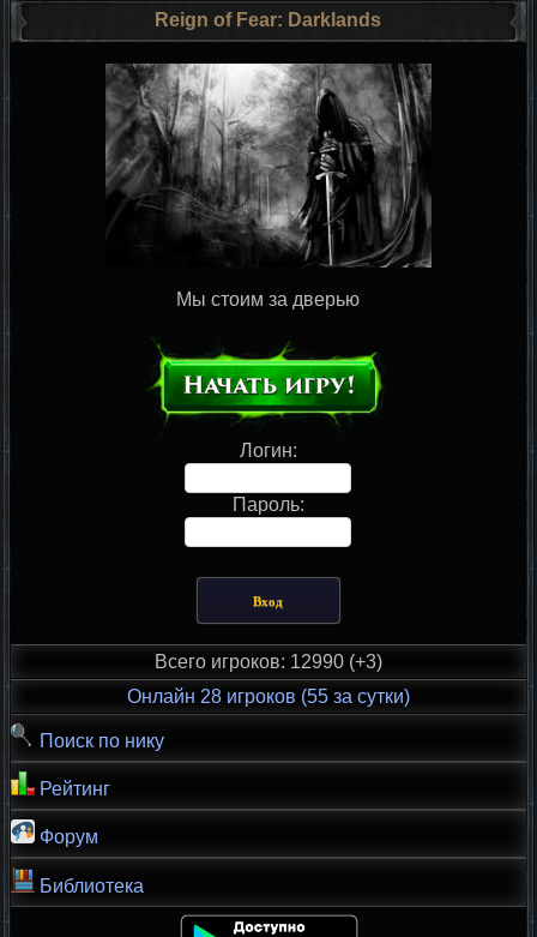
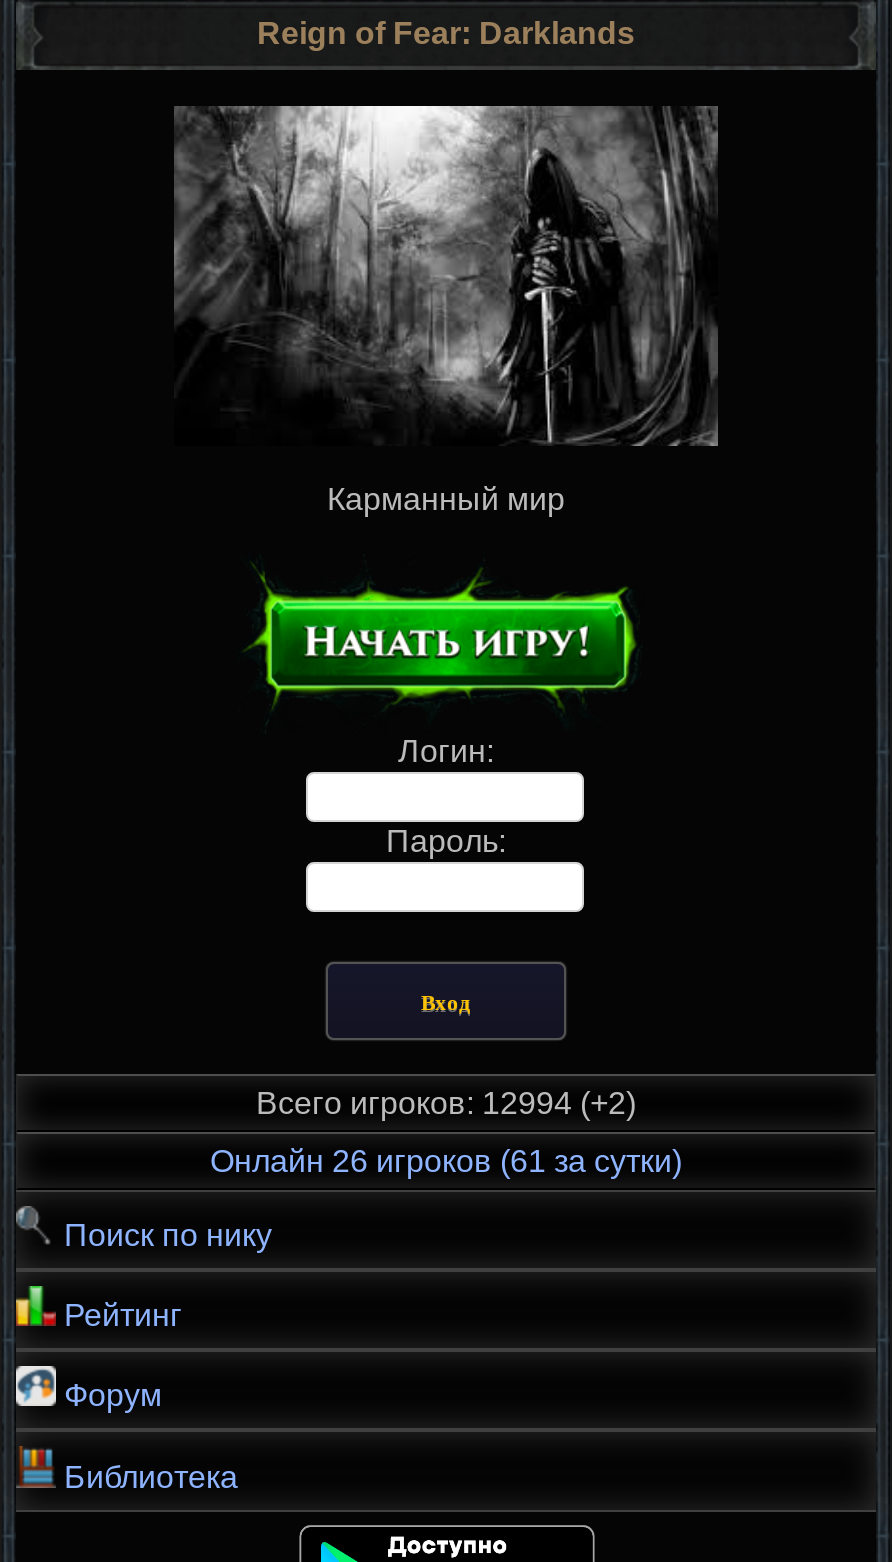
- Мы стоим за дверью
+ Карманный мир

- Всего игроков: 12990 (+3)
+ Всего игроков: 12994 (+2)

- Онлайн 28 игроков (55 за сутки)
+ Онлайн 26 игроков (61 за сутки)
